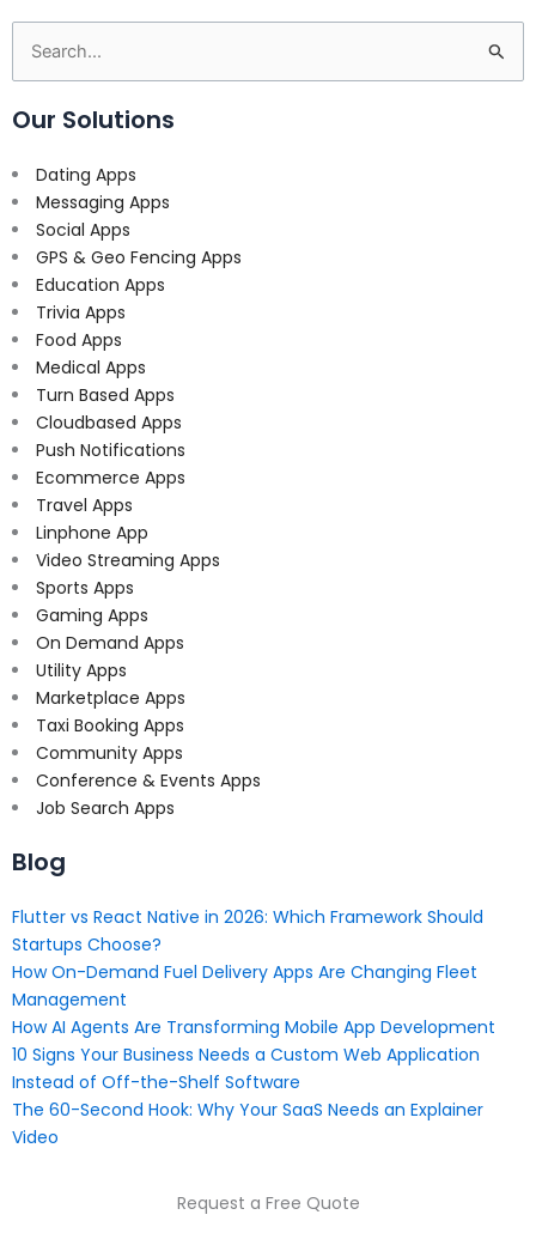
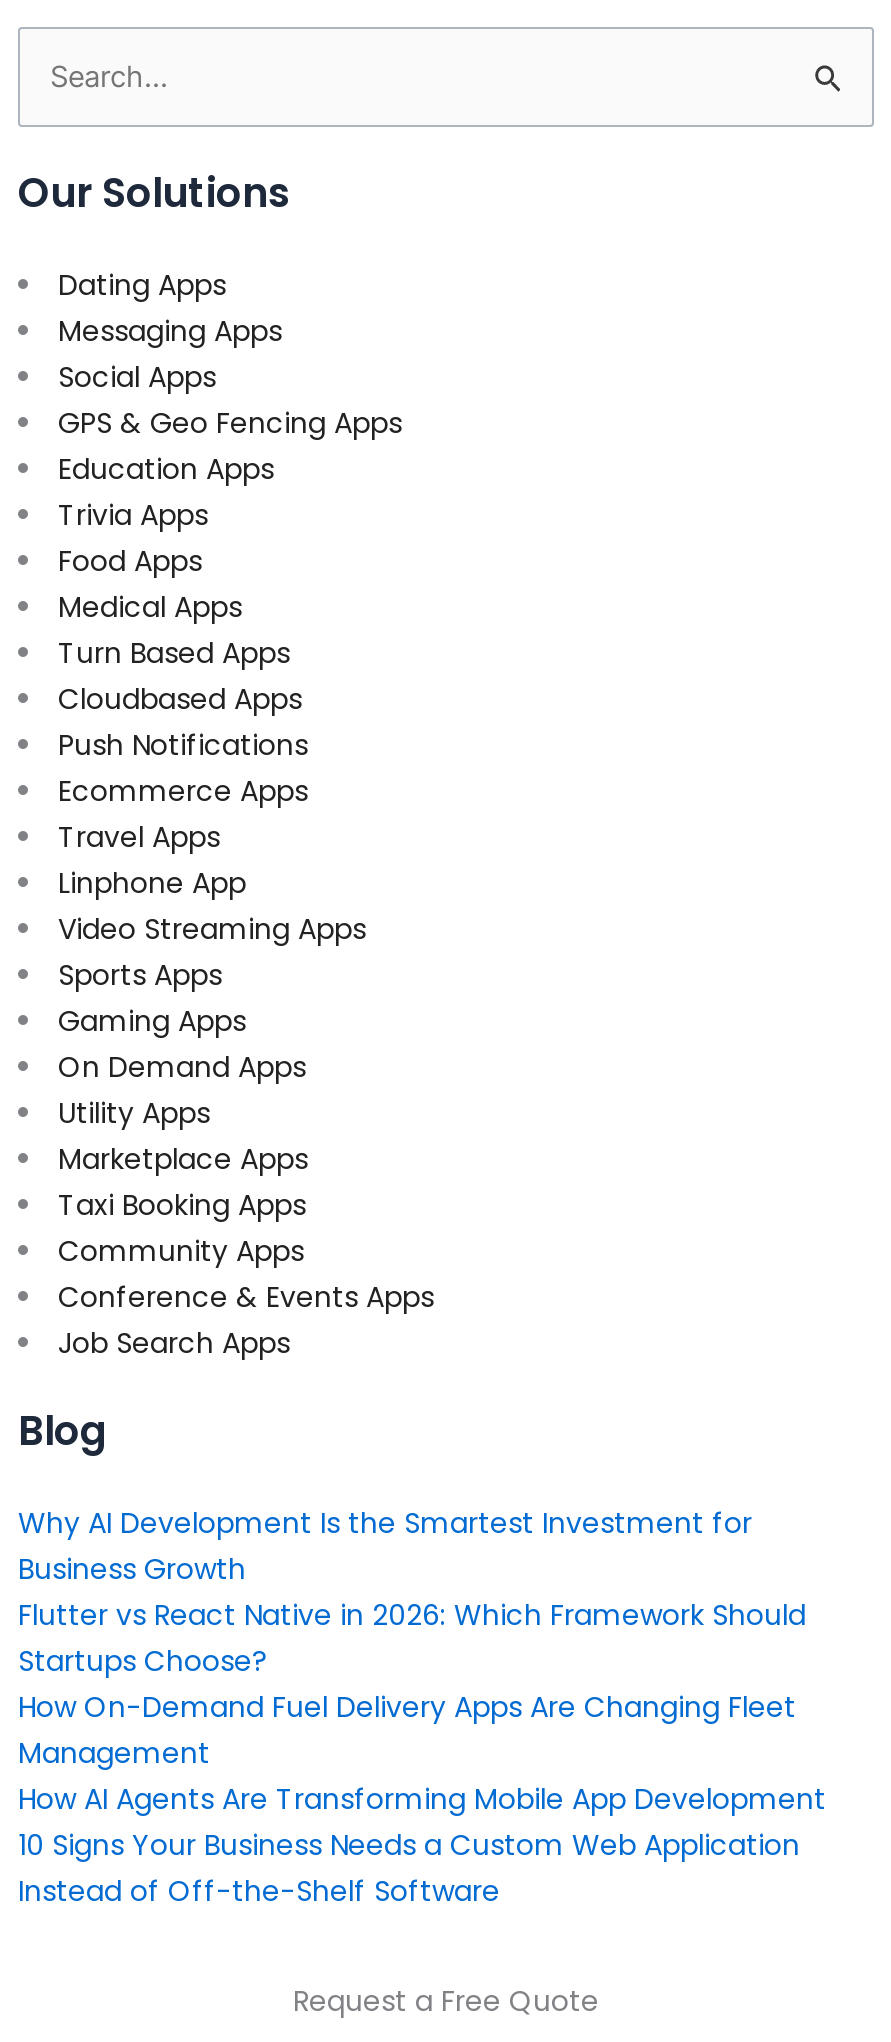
+ Why AI Development Is the Smartest Investment for
+ Business Growth

moved down: Flutter vs React Native in 2026: Which Framework Should | Startups Choose? | How On-Demand Fuel Delivery Apps Are Changing Fleet | Management | How AI Agents Are Transforming Mobile App Development | 10 Signs Your Business Needs a Custom Web Application | Instead of Off-the-Shelf Software

- The 60-Second Hook: Why Your SaaS Needs an Explainer
- Video
